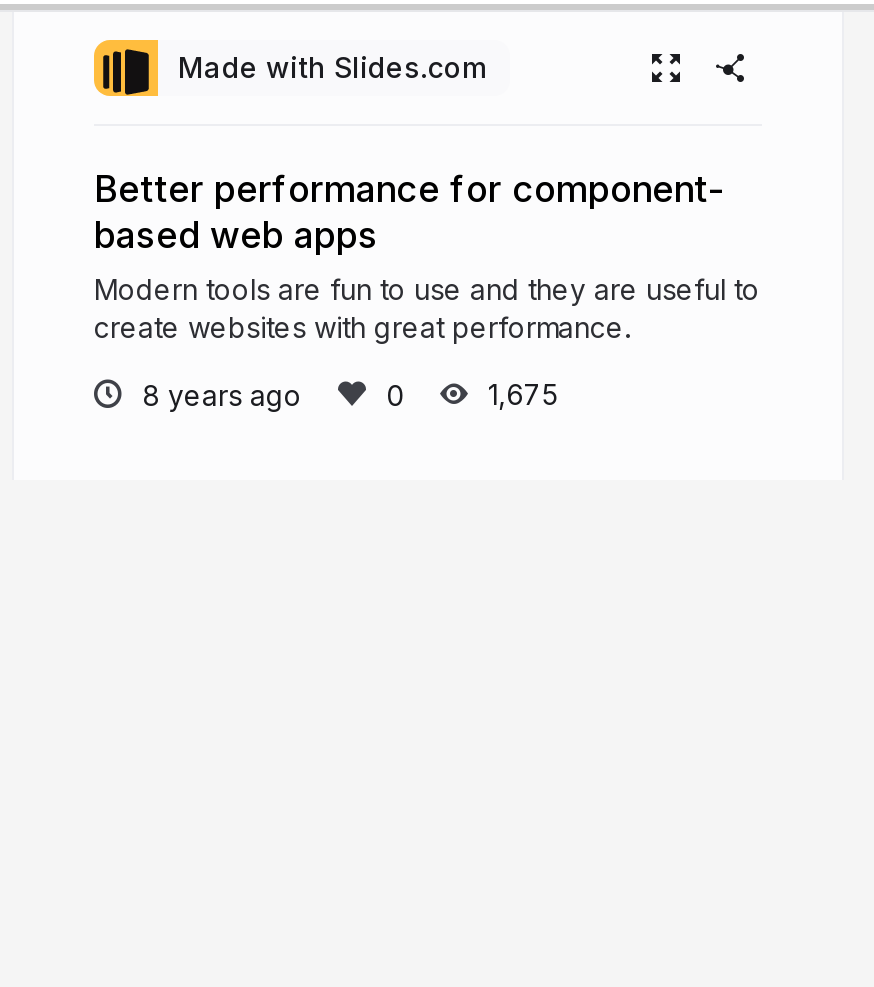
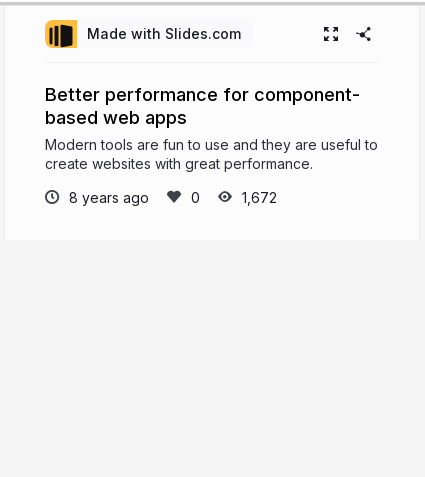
- 1,675
+ 1,672
